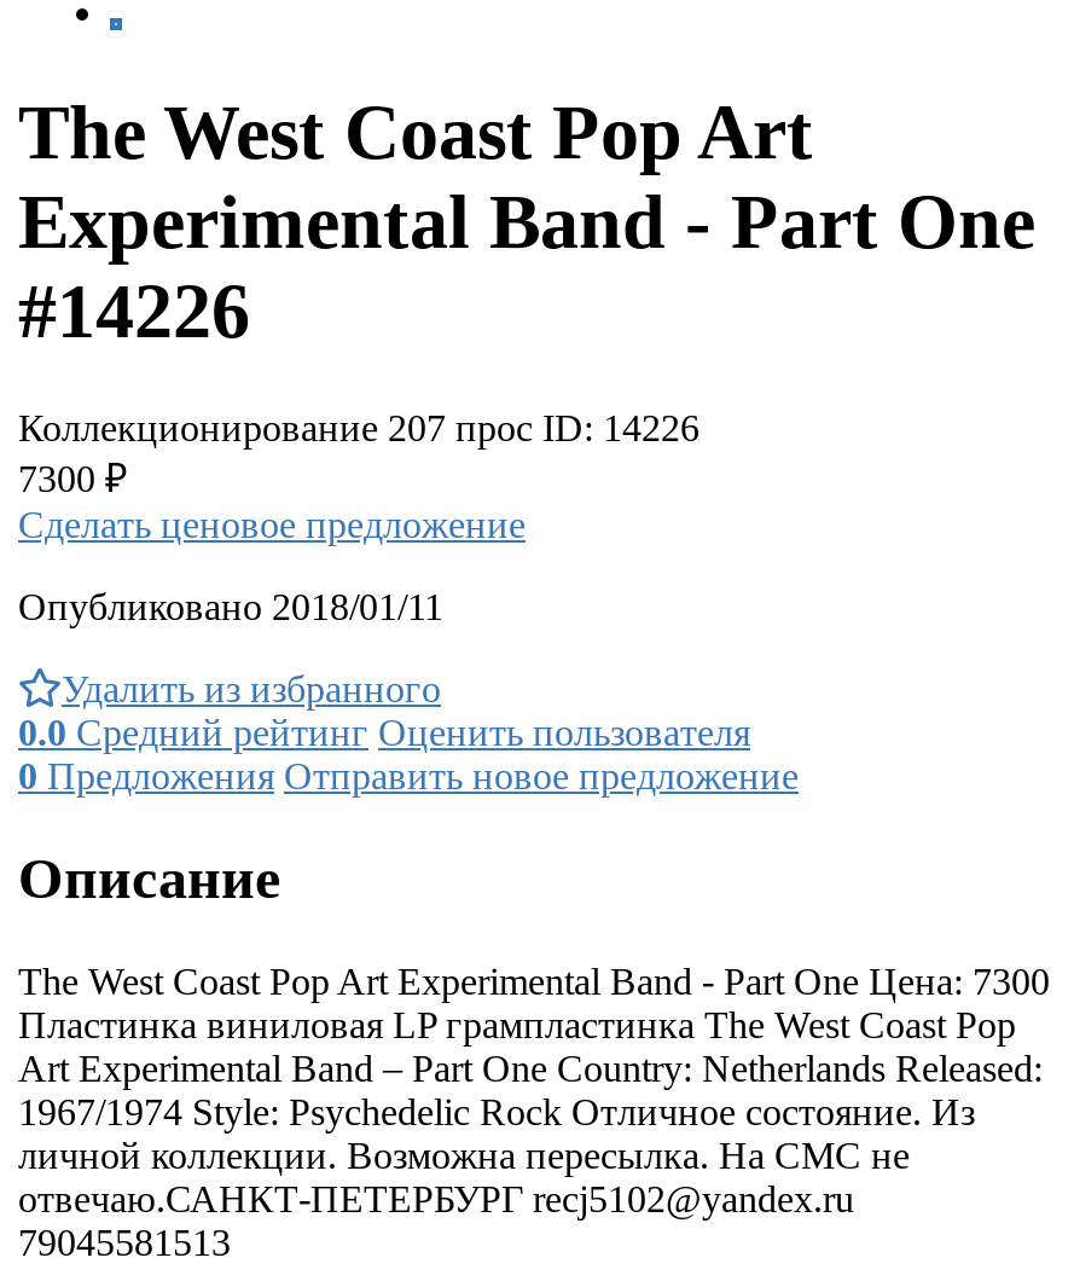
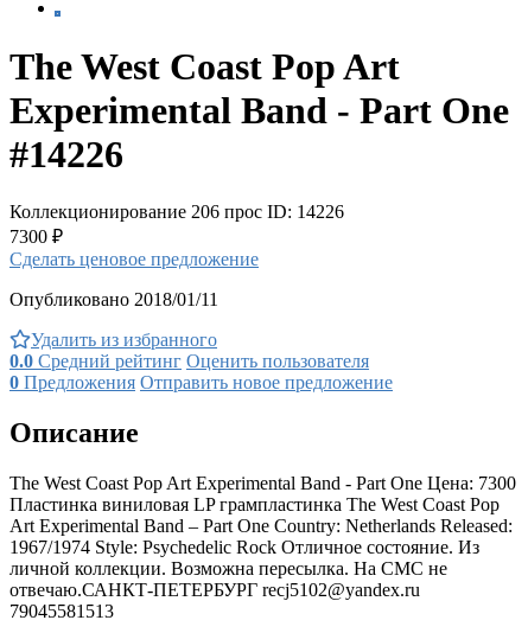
- Коллекционирование 207 прос ID: 14226
+ Коллекционирование 206 прос ID: 14226
